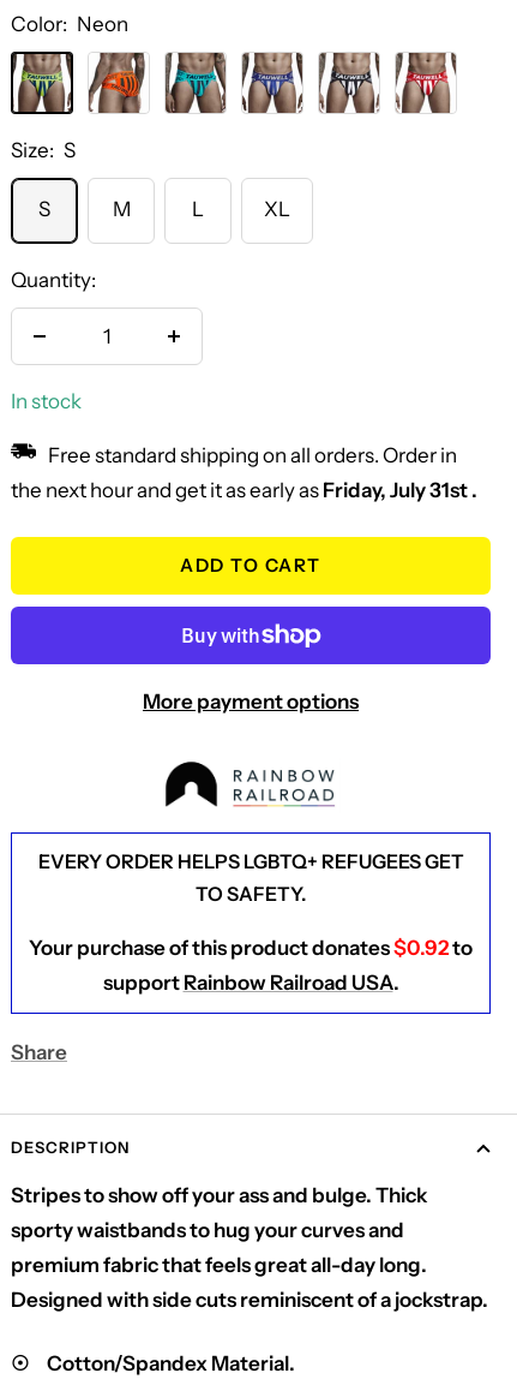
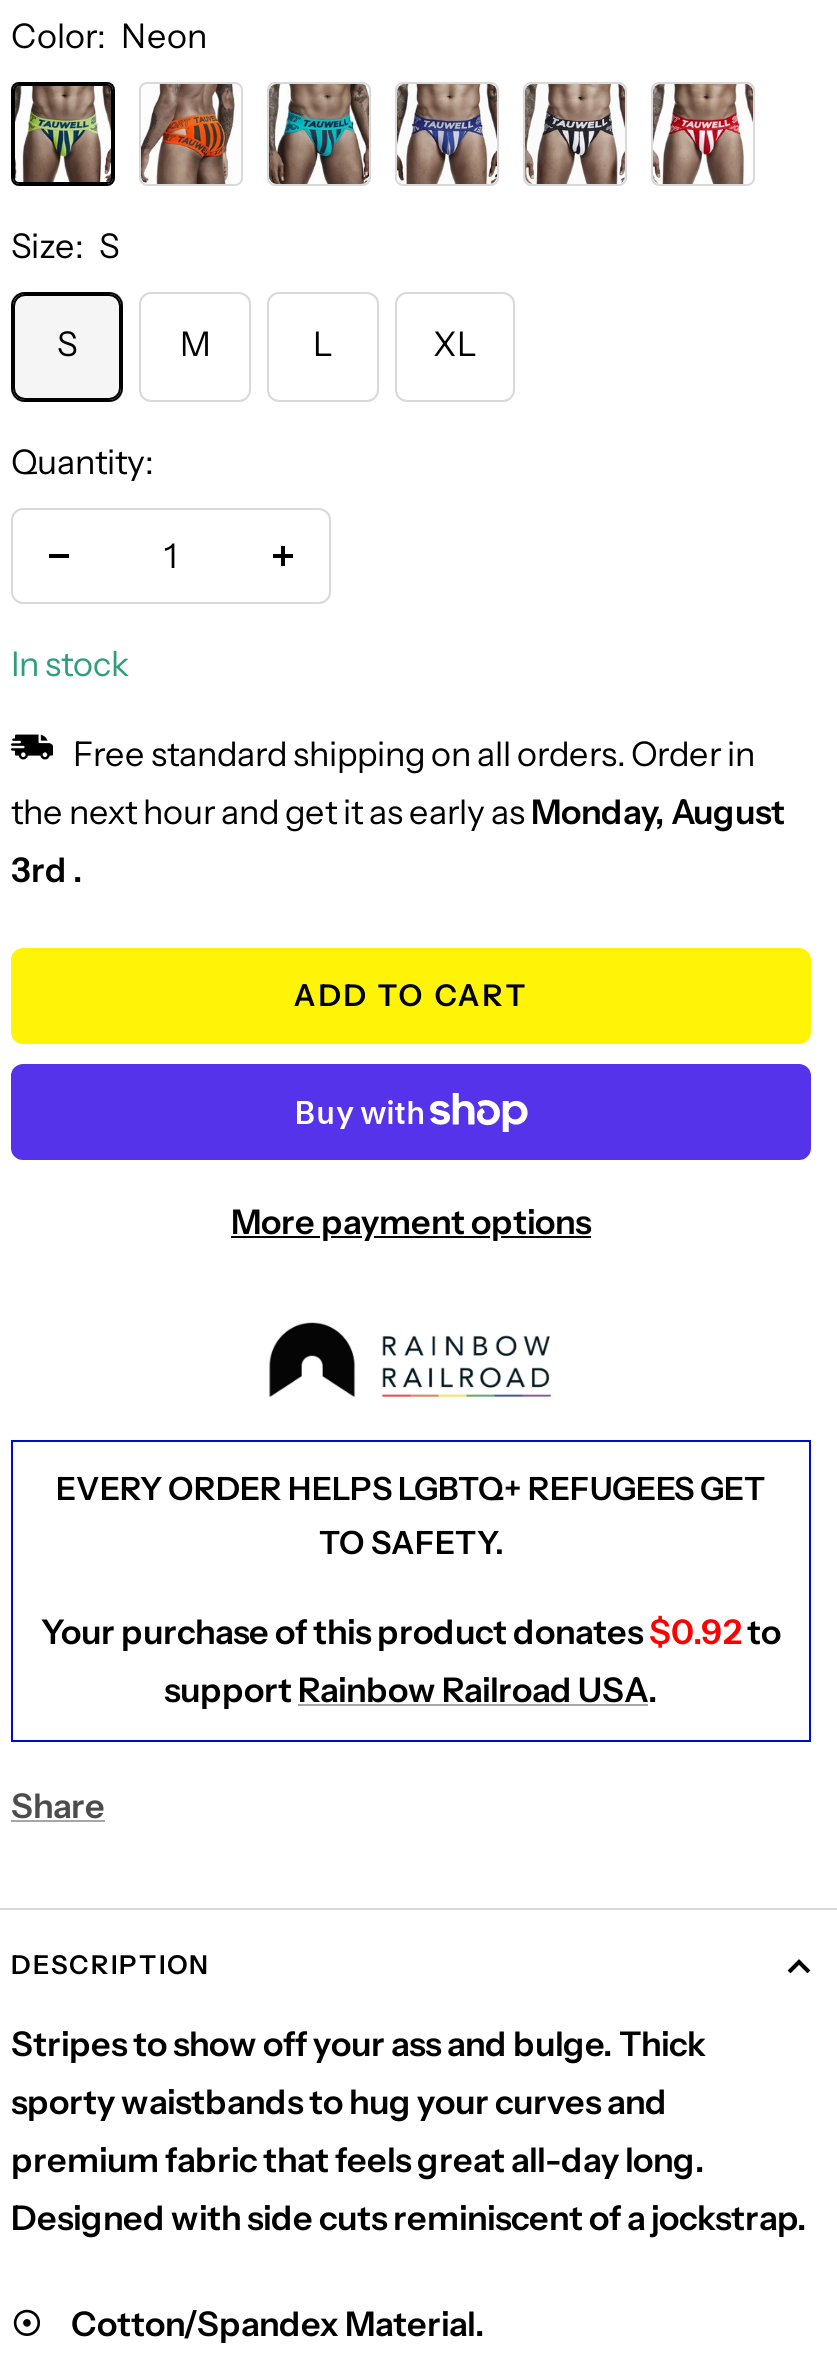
- the next hour and get it as early as Friday, July 31st .
+ the next hour and get it as early as Monday, August
+ 3rd .
